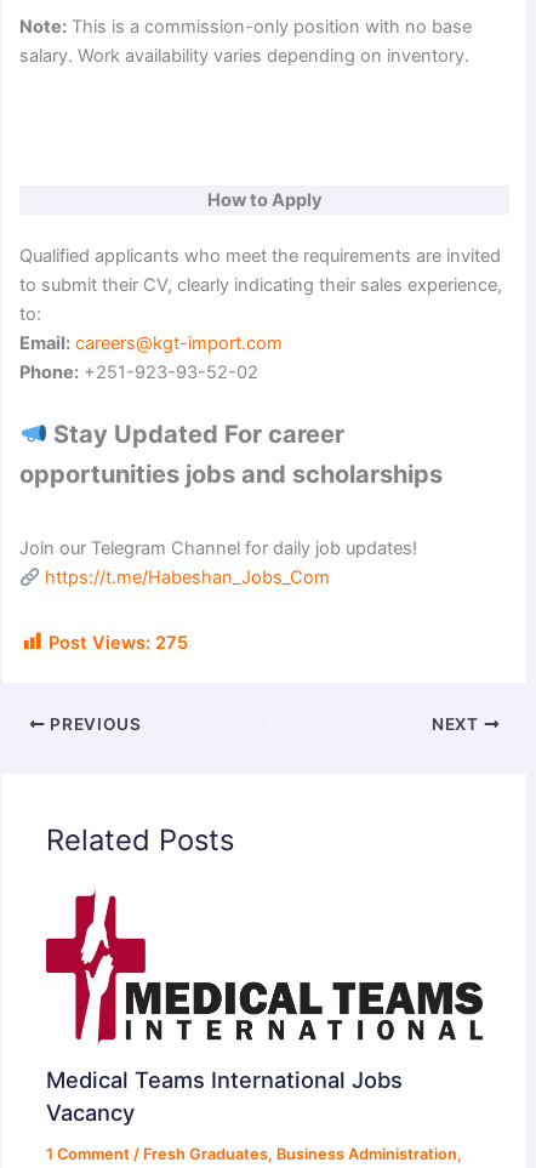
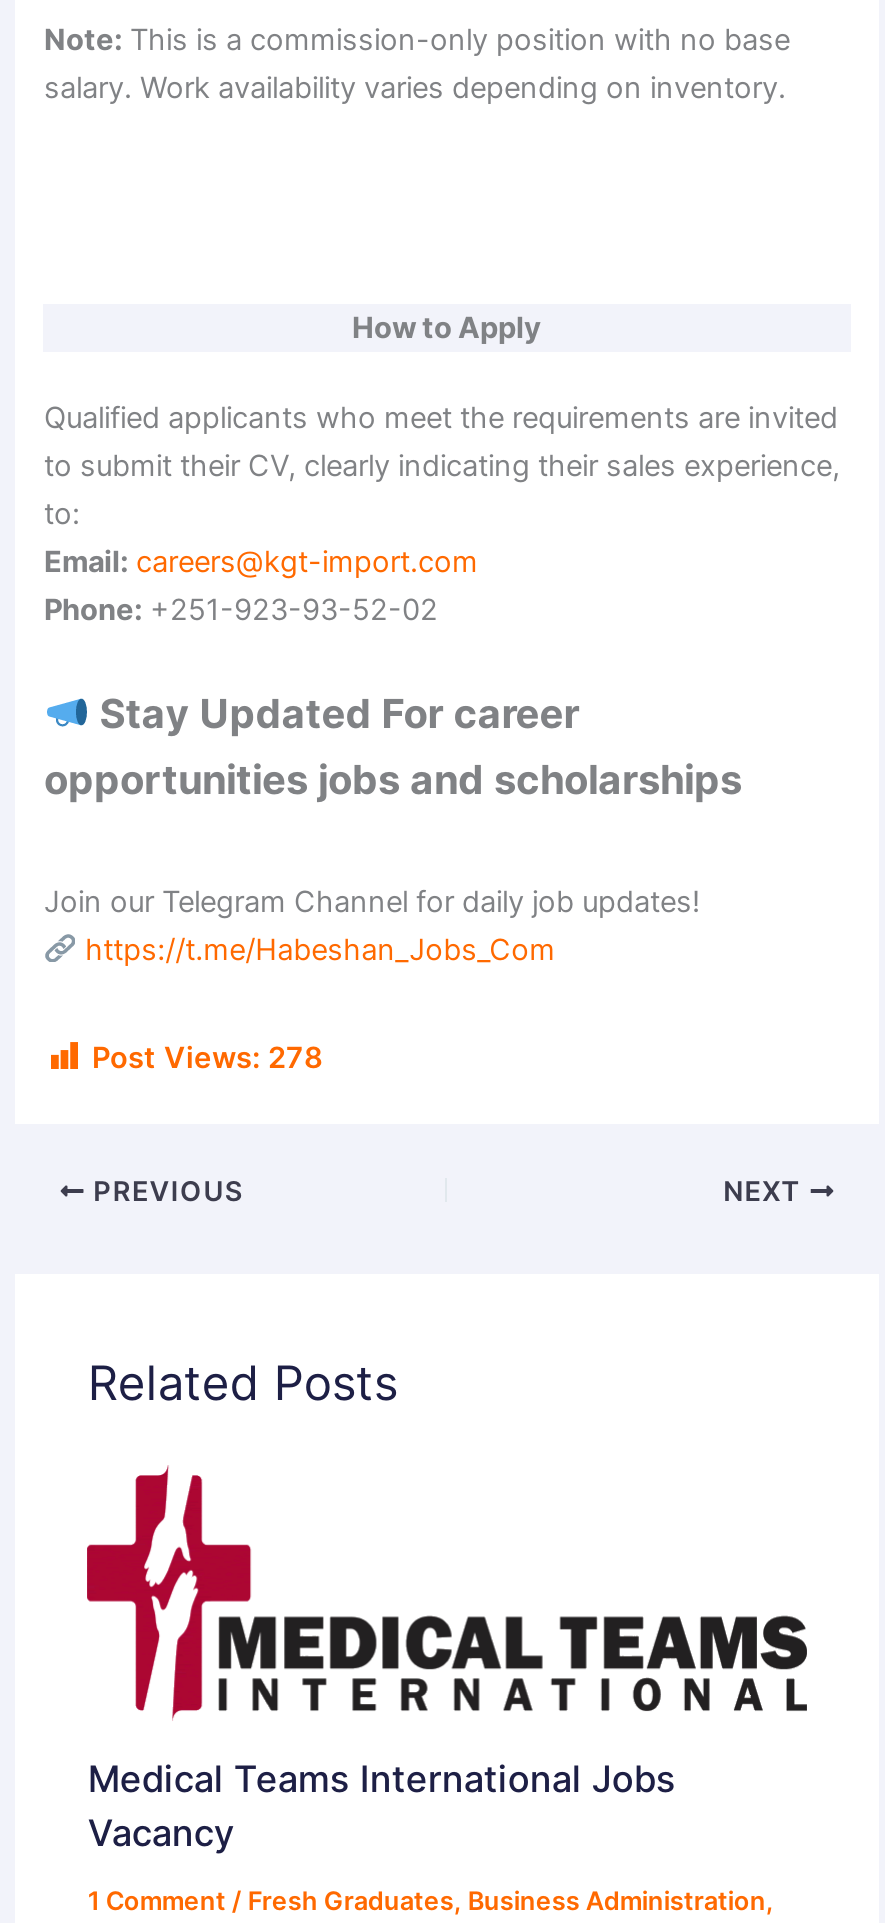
- Post Views: 275
+ Post Views: 278
